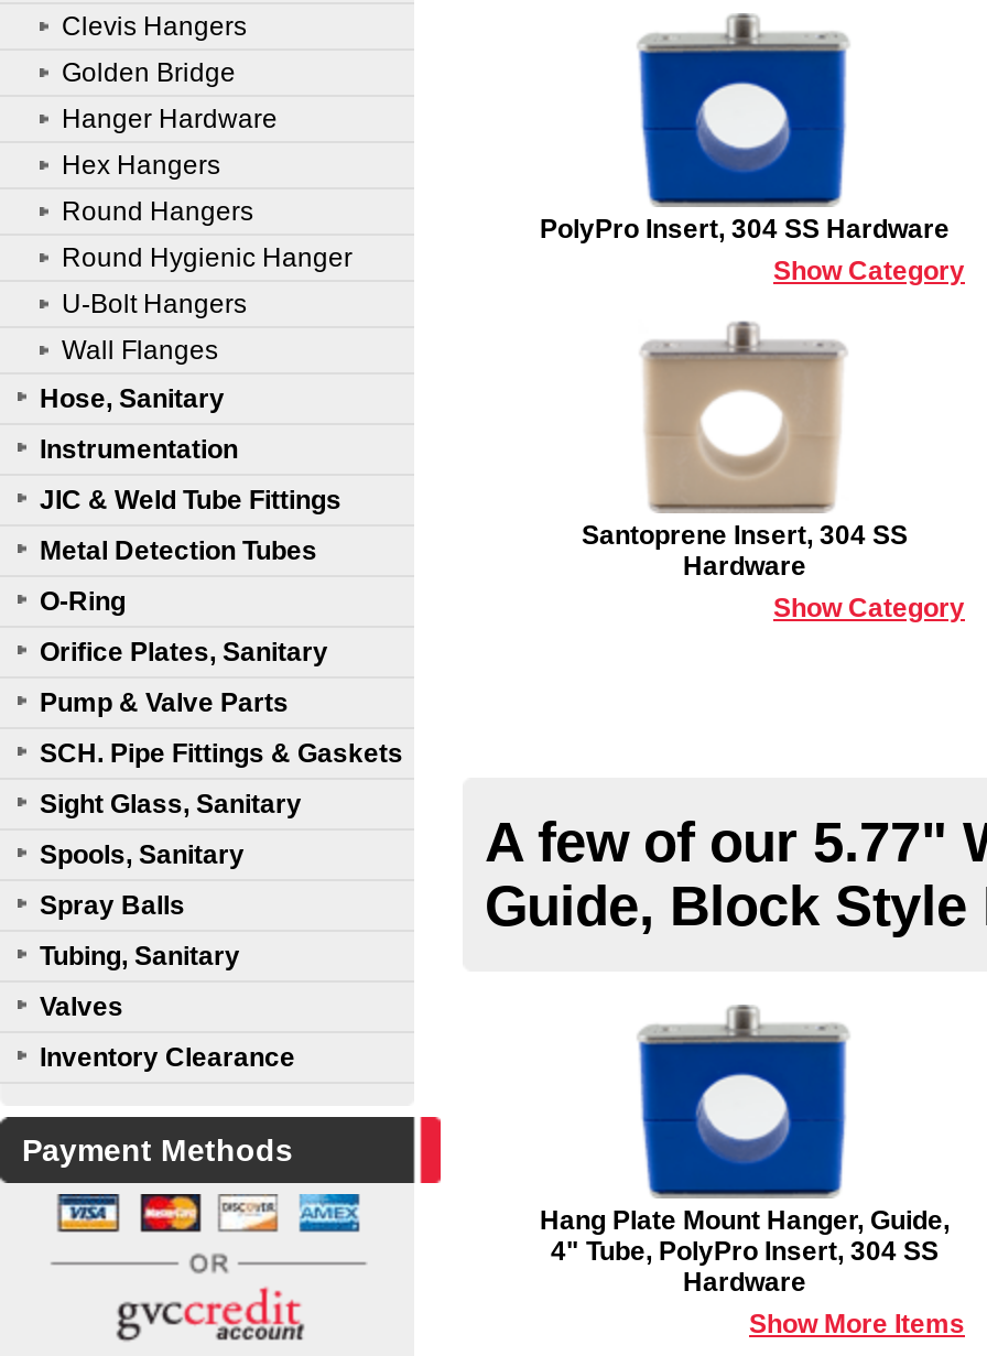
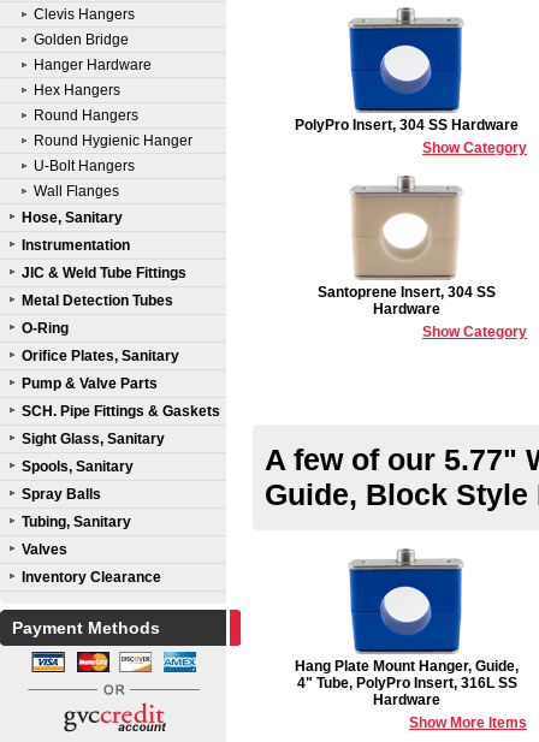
- 4" Tube, PolyPro Insert, 304 SS
+ 4" Tube, PolyPro Insert, 316L SS
